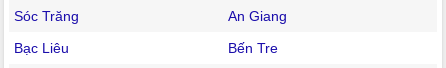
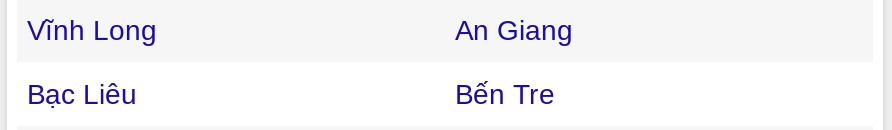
- Sóc Trăng
+ Vĩnh Long
